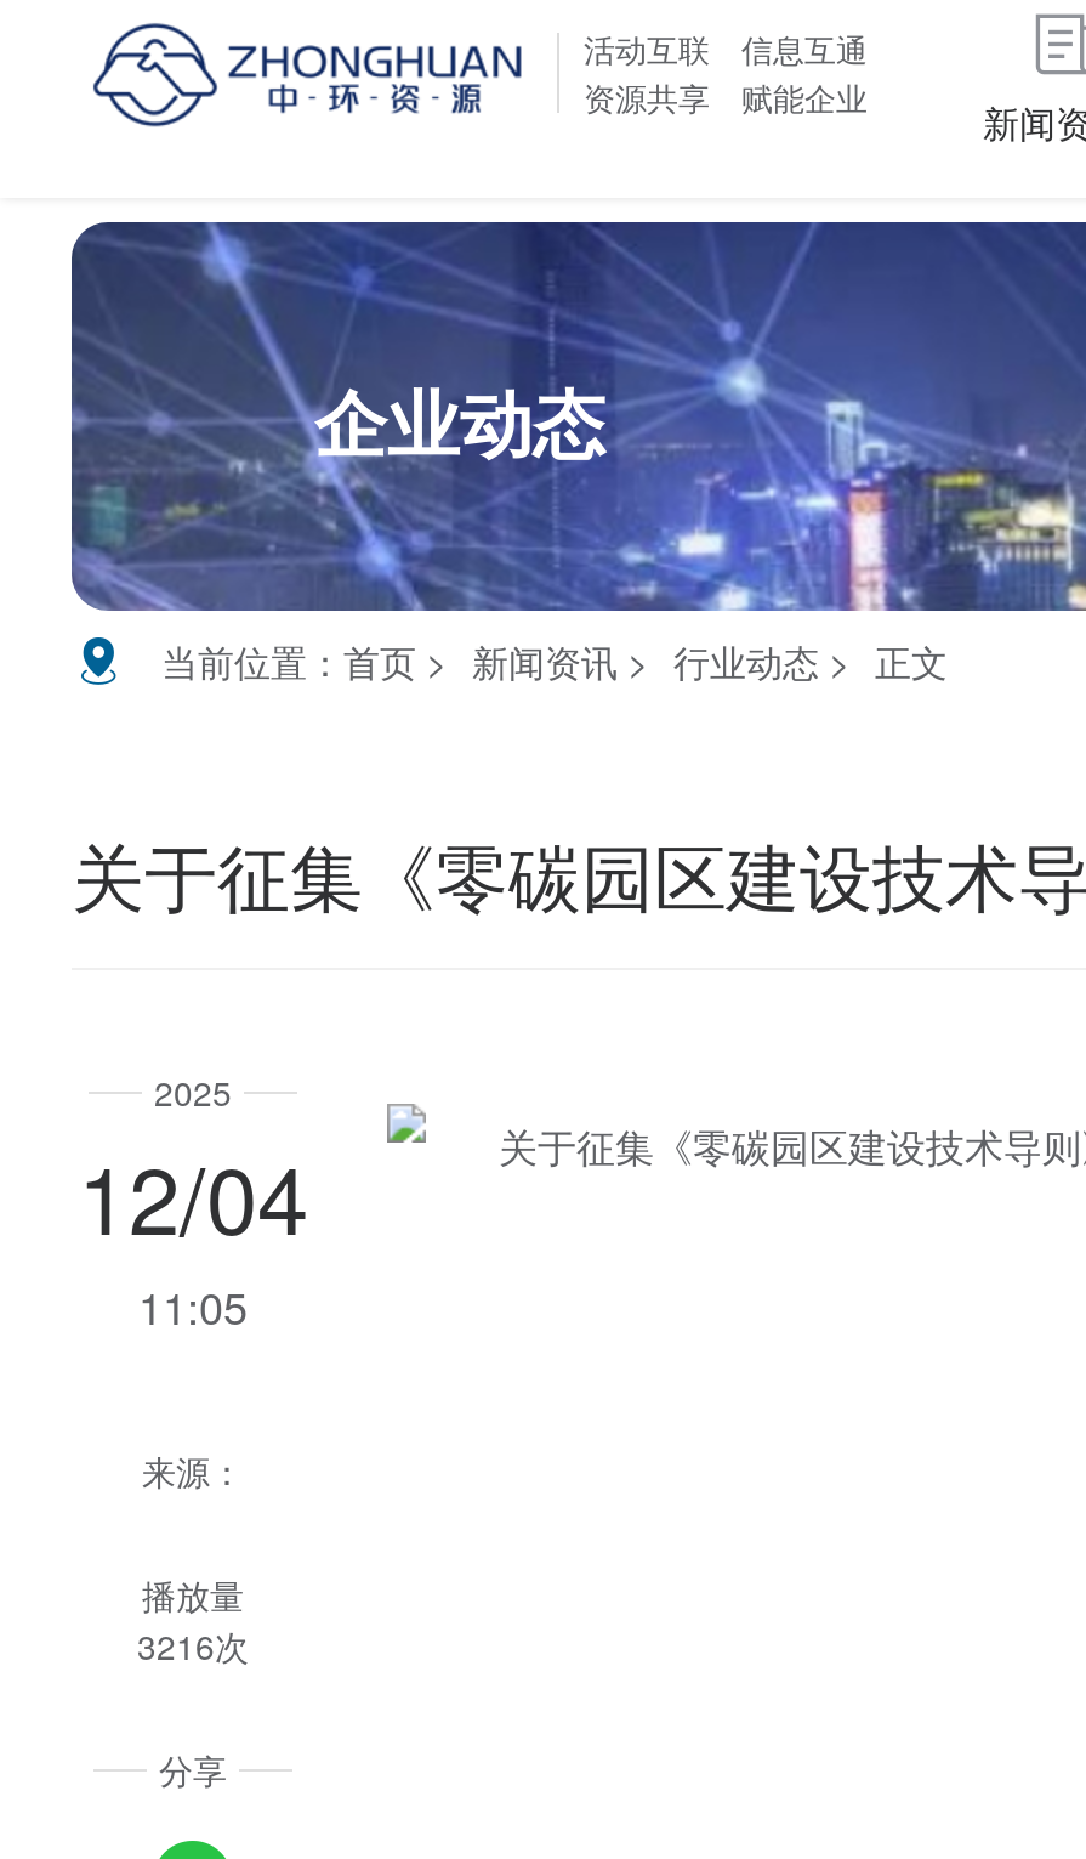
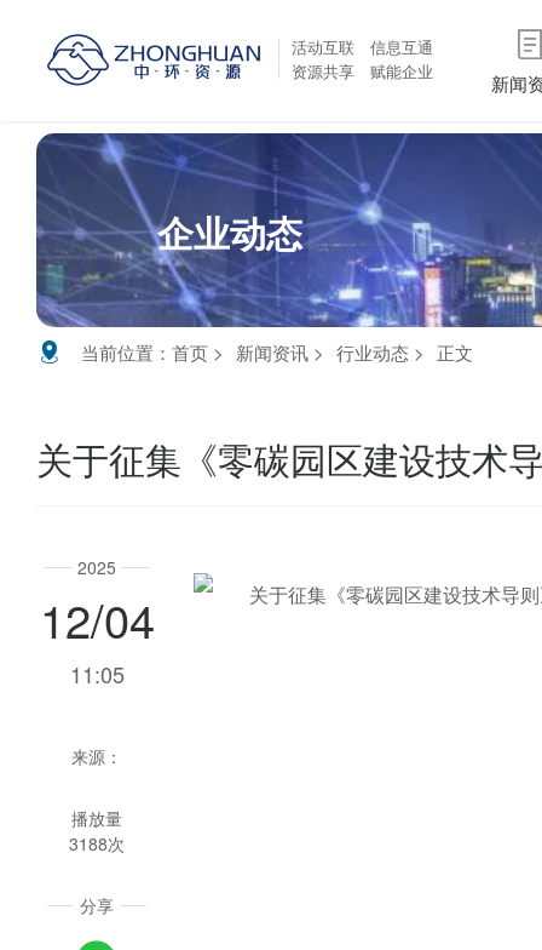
- 3216次
+ 3188次
